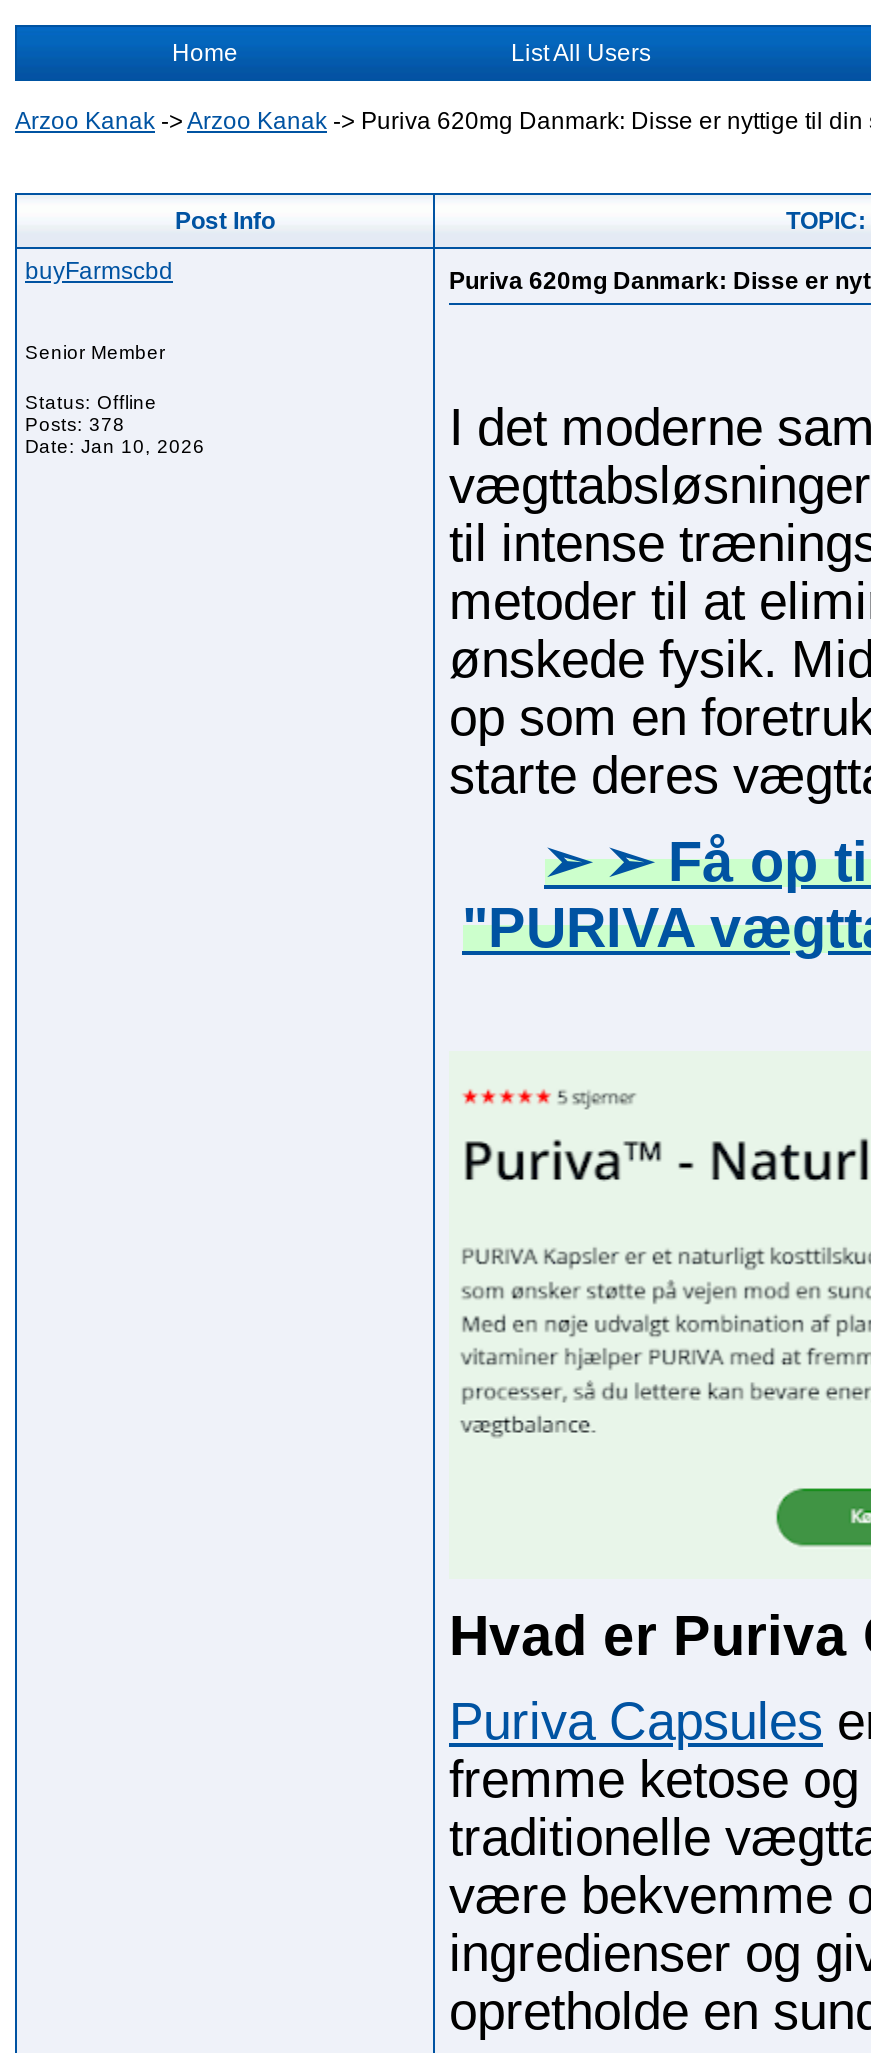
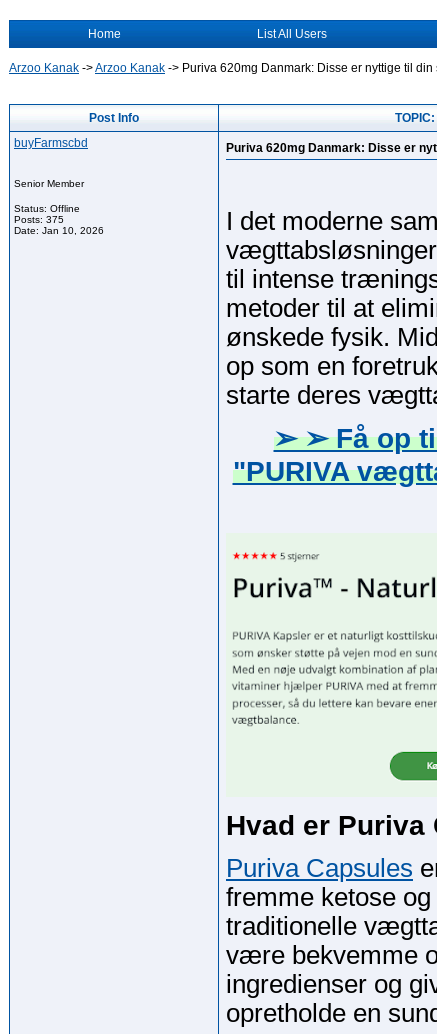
- Posts: 378
+ Posts: 375
